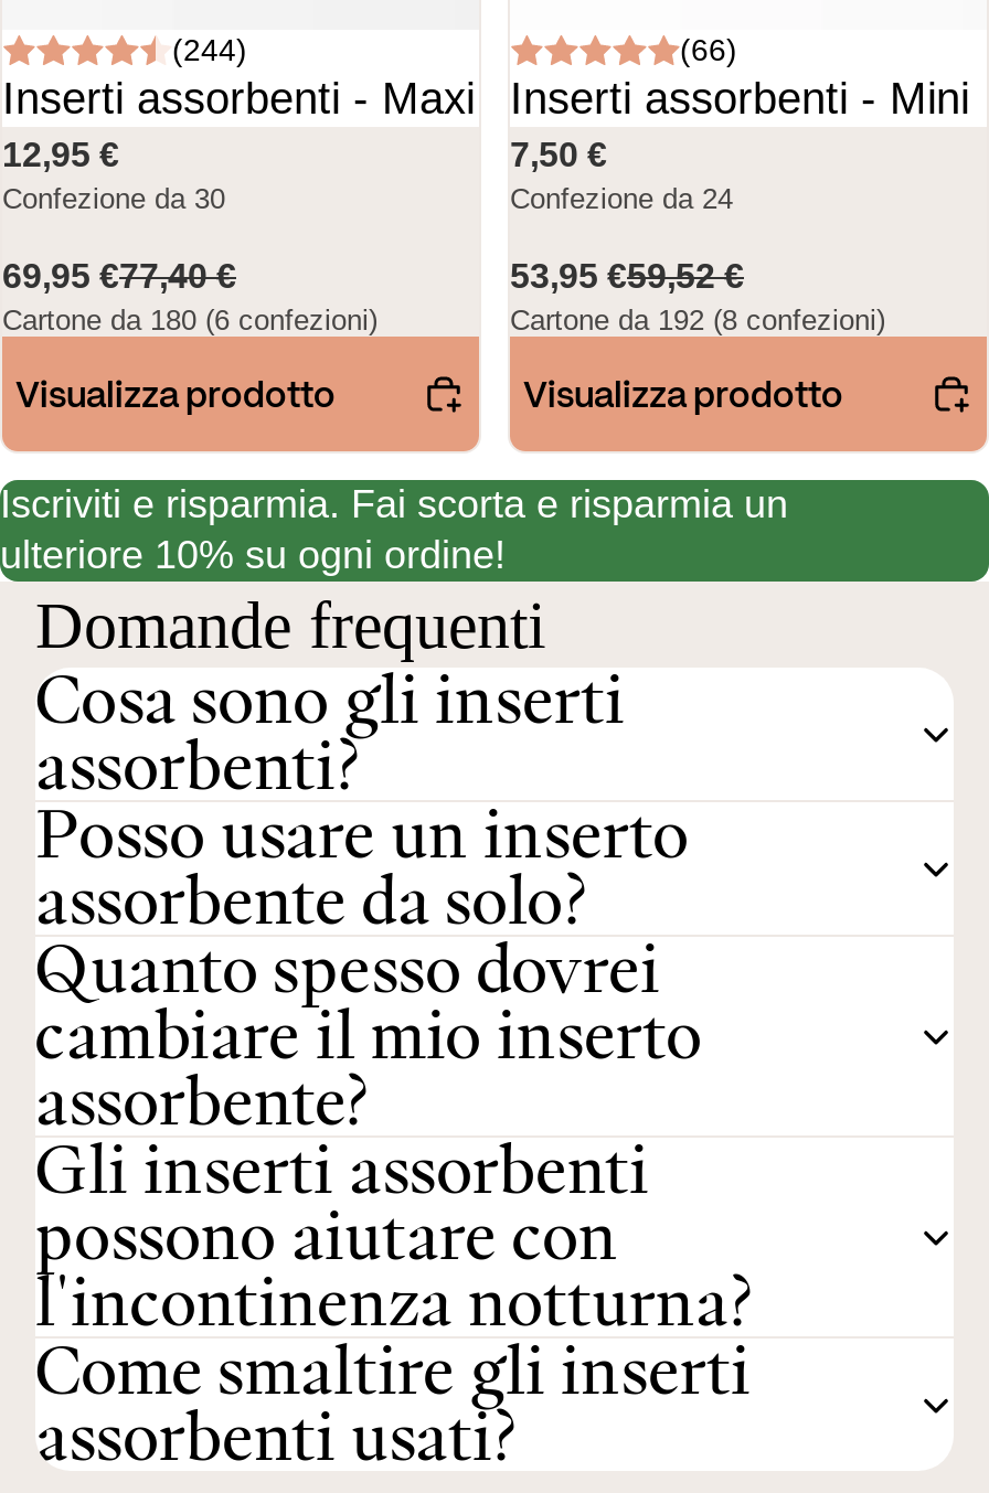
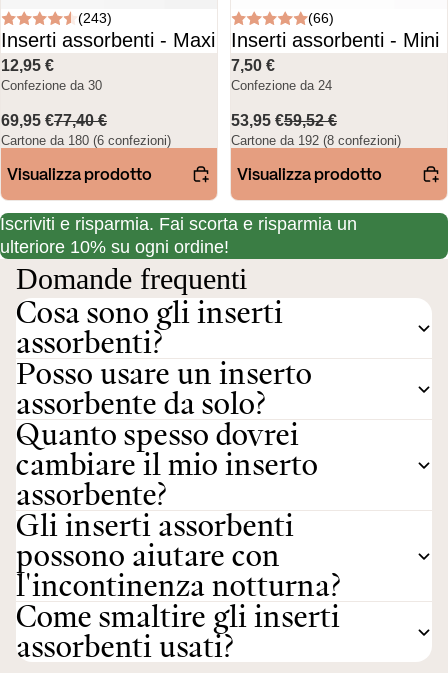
- (244)
+ (243)
